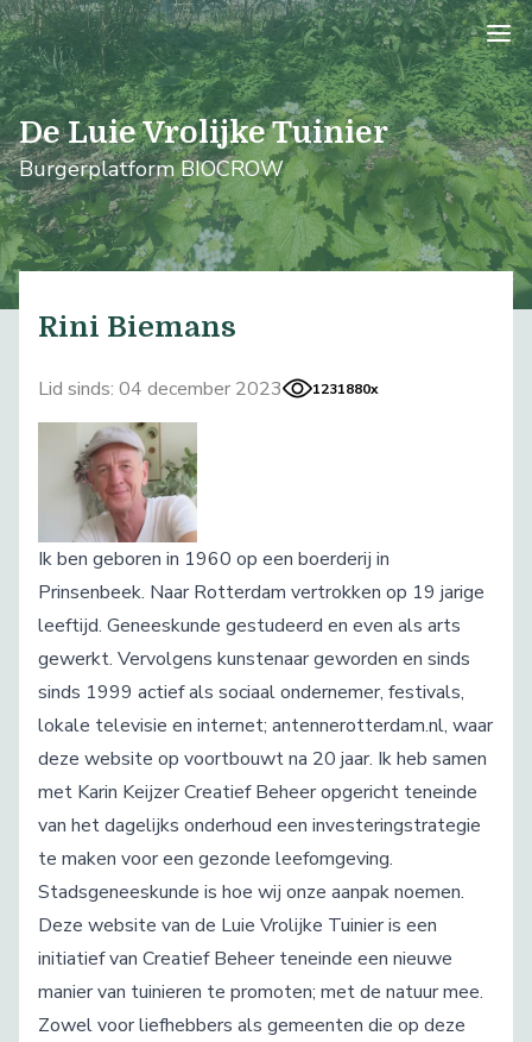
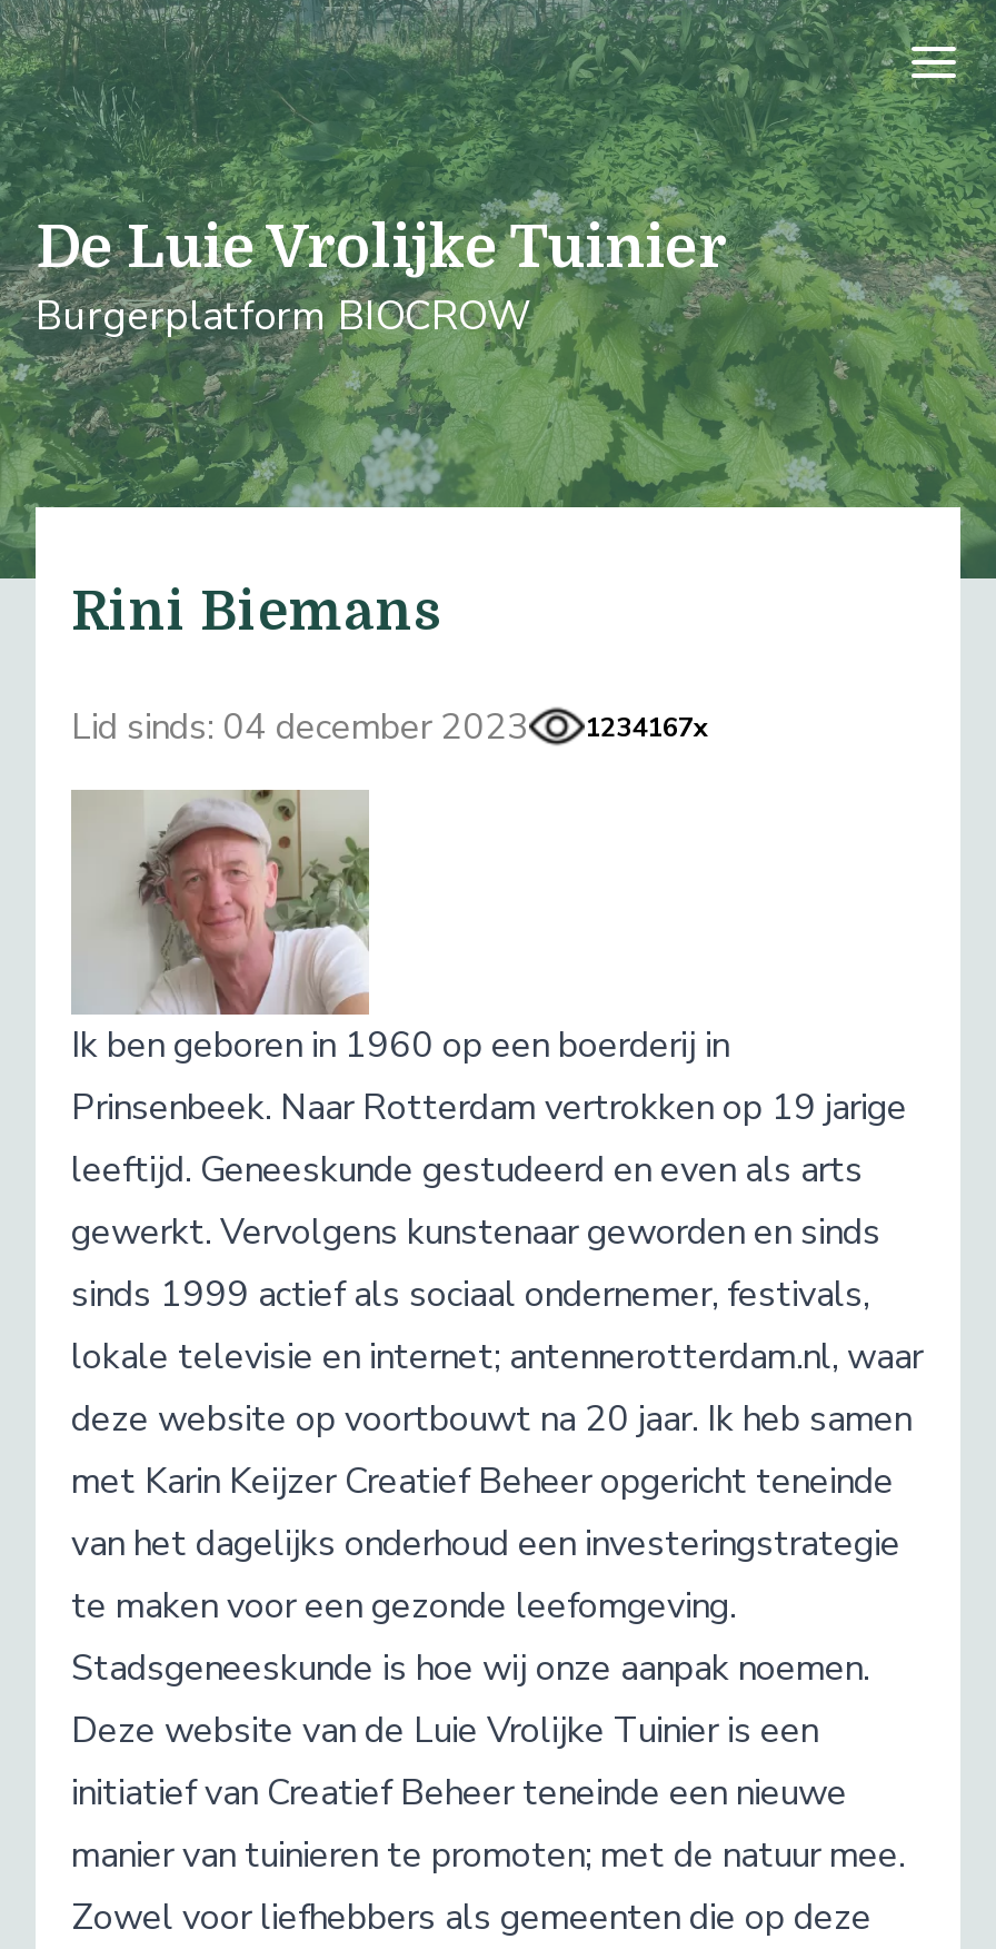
- Lid sinds: 04 december 2023 1231880x
+ Lid sinds: 04 december 2023 1234167x
